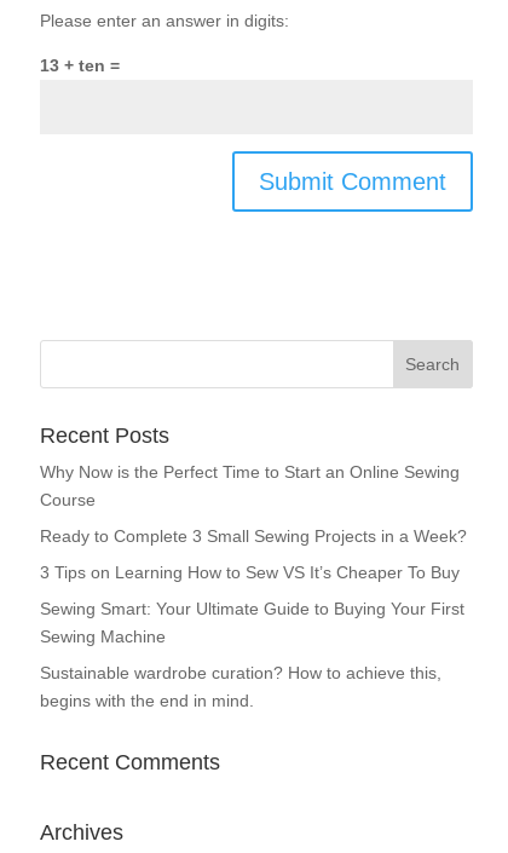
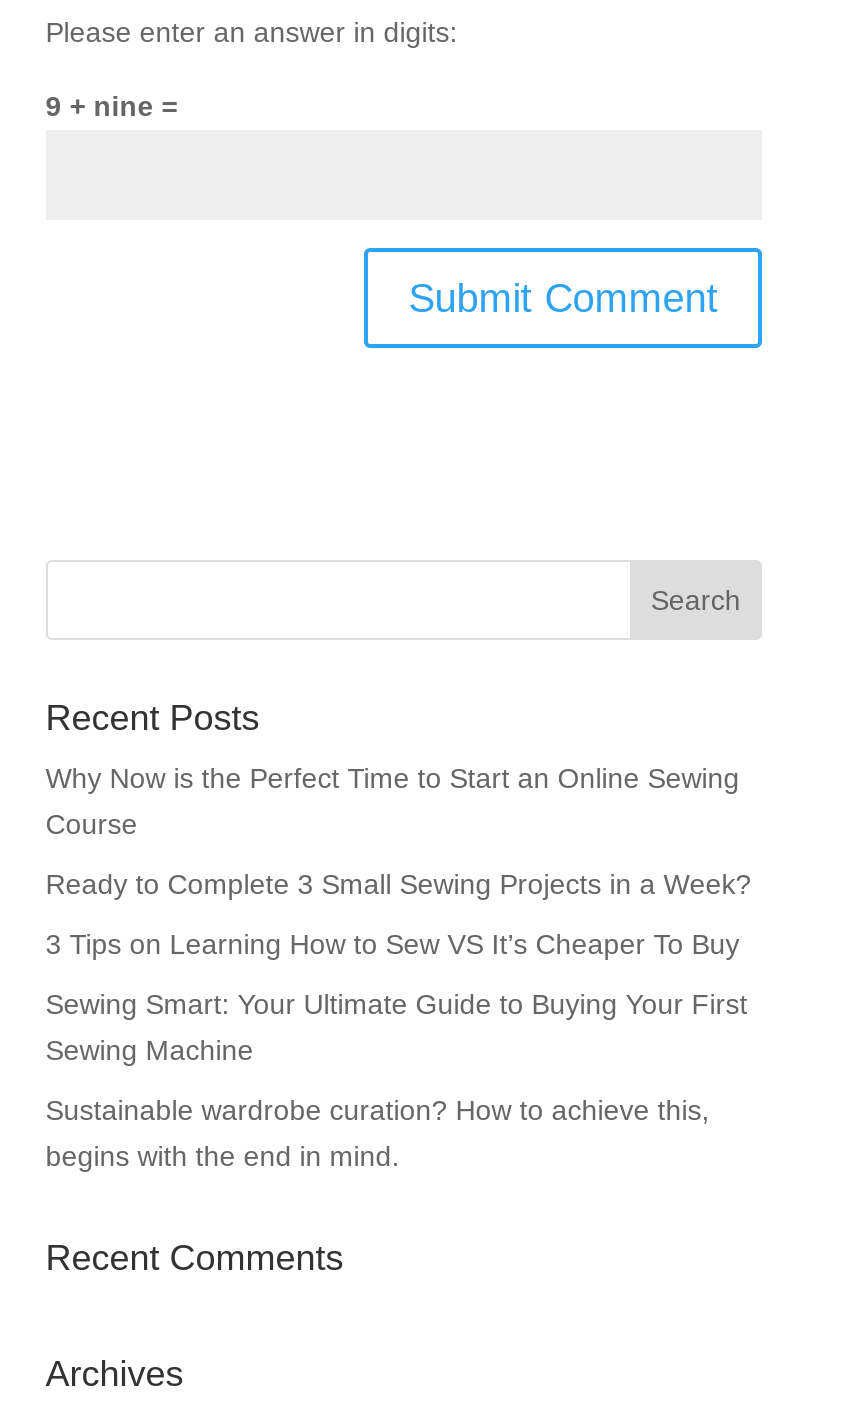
- 13 + ten =
+ 9 + nine =
